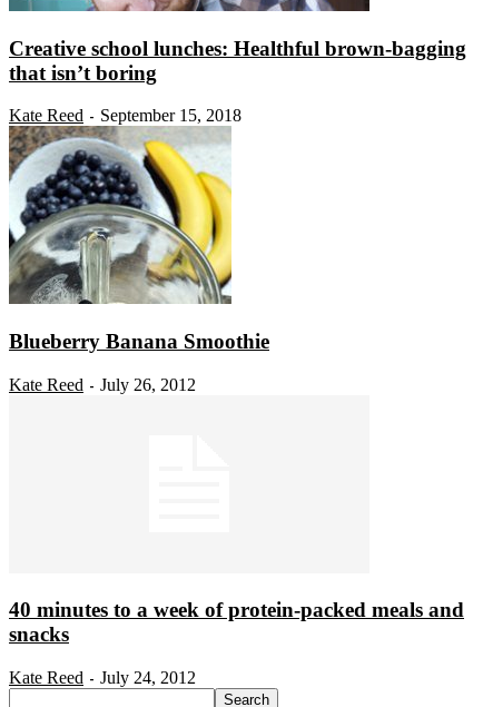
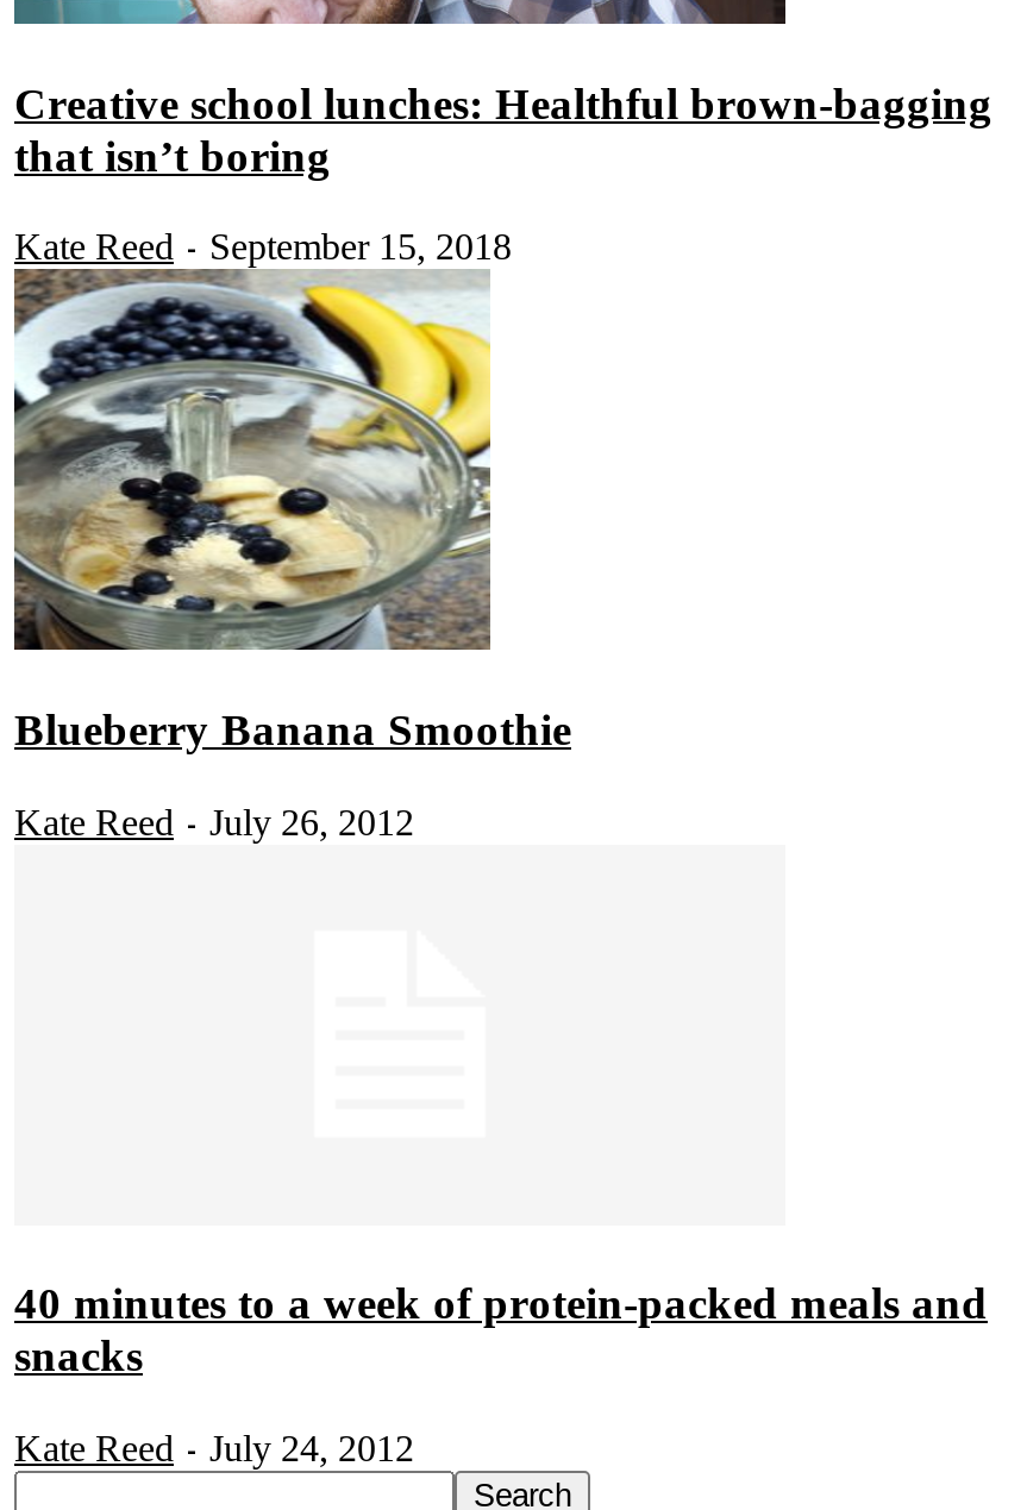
- [image]
+ [image]
